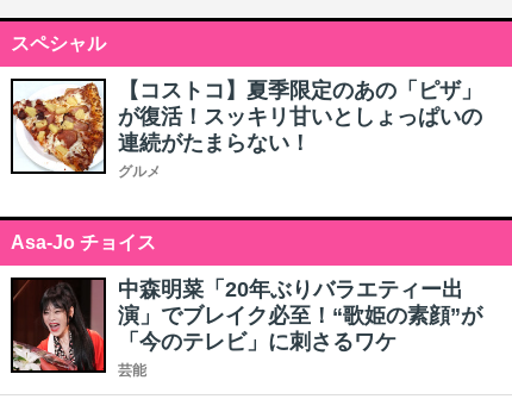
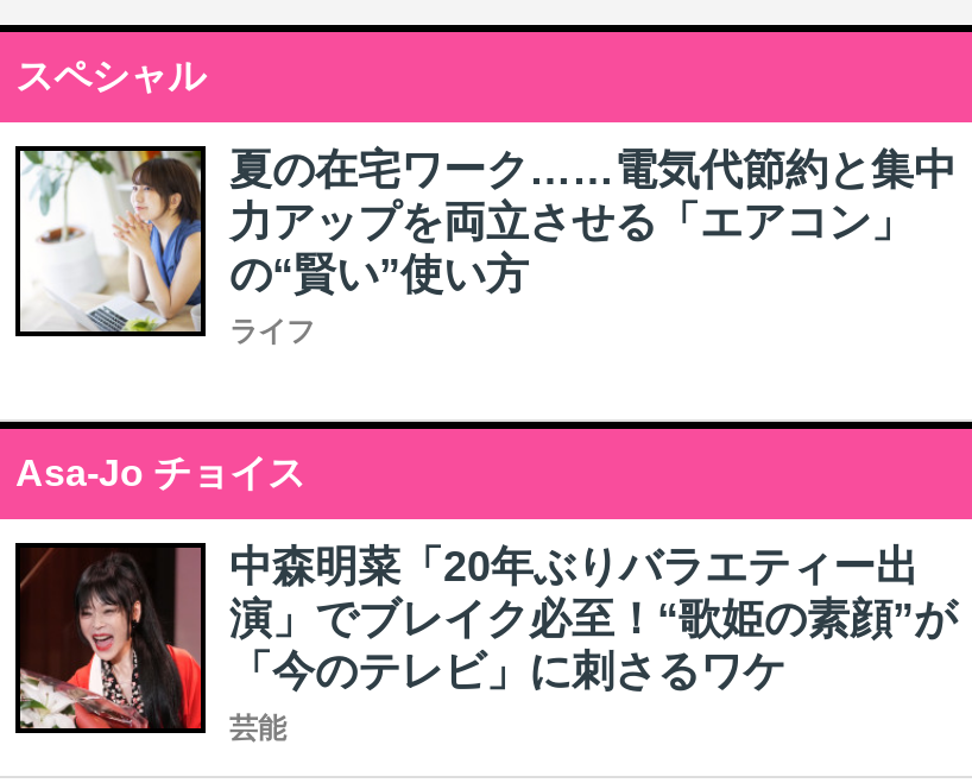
- [image]
- 【コストコ】夏季限定のあの「ピザ」
- が復活！スッキリ甘いとしょっぱいの
- 連続がたまらない！
- グルメ
+ [image]
+ 夏の在宅ワーク……電気代節約と集中
+ 力アップを両立させる「エアコン」
+ の“賢い”使い方
+ ライフ
